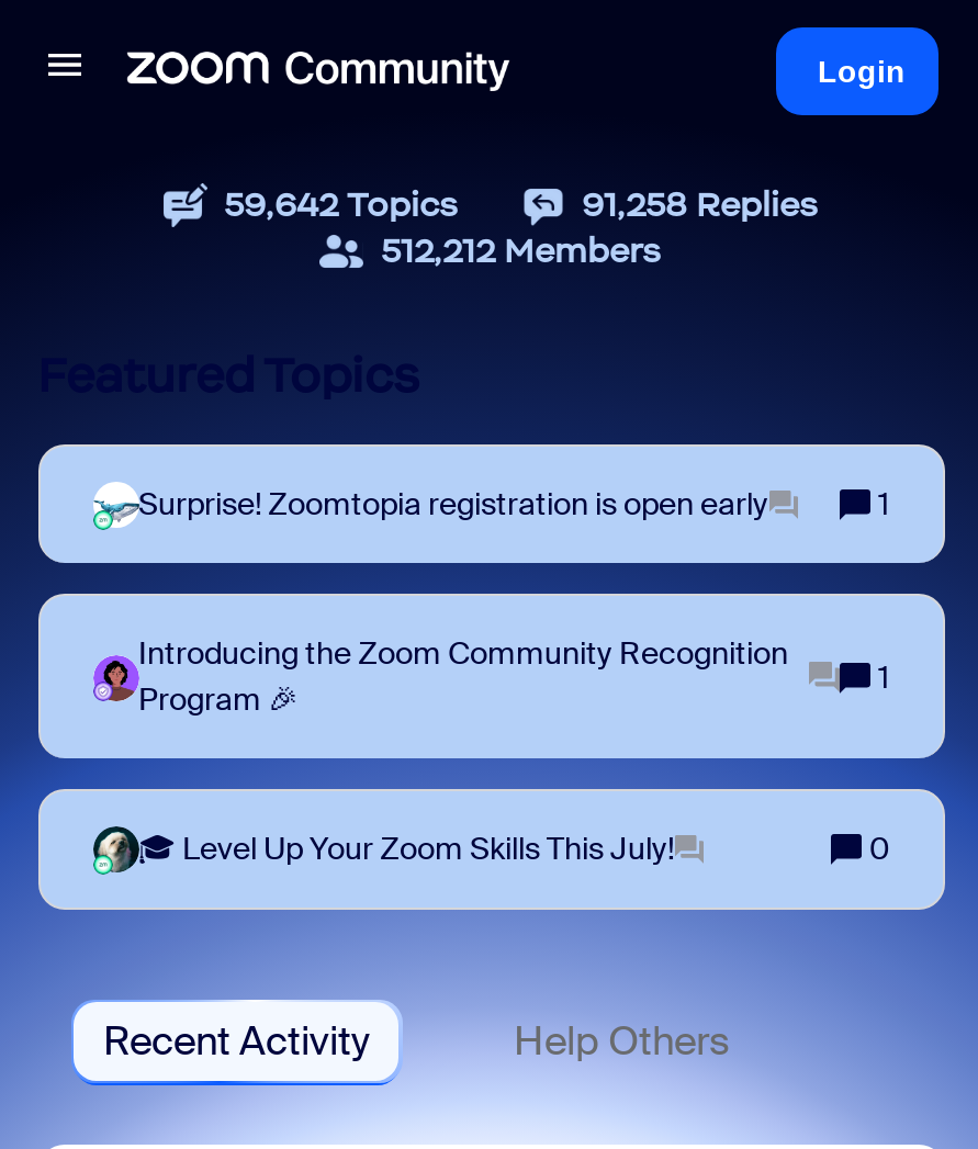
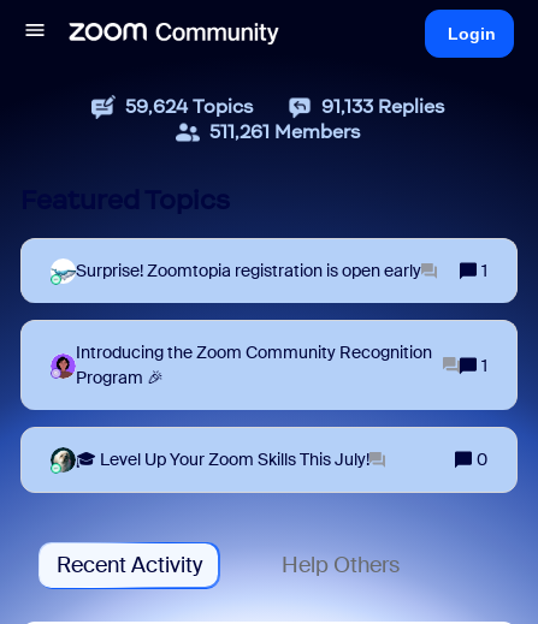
- 59,642 Topics
+ 59,624 Topics

- 91,258 Replies
+ 91,133 Replies

- 512,212 Members
+ 511,261 Members
